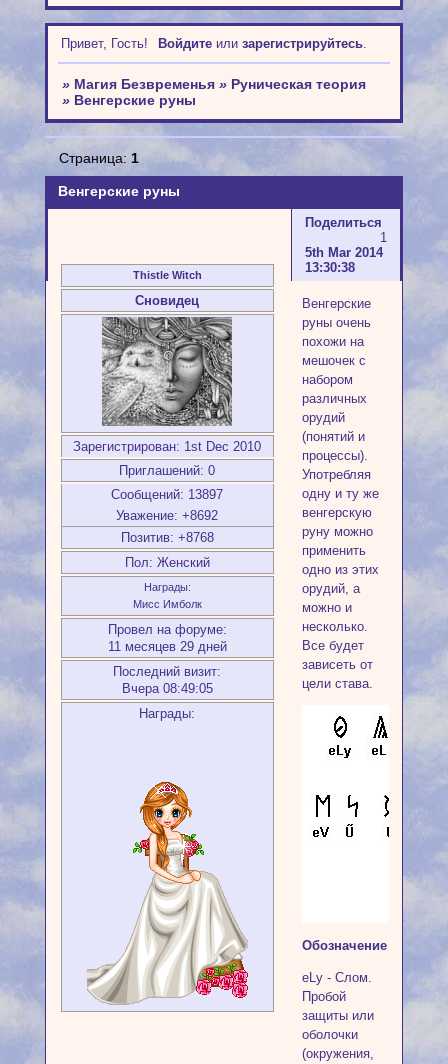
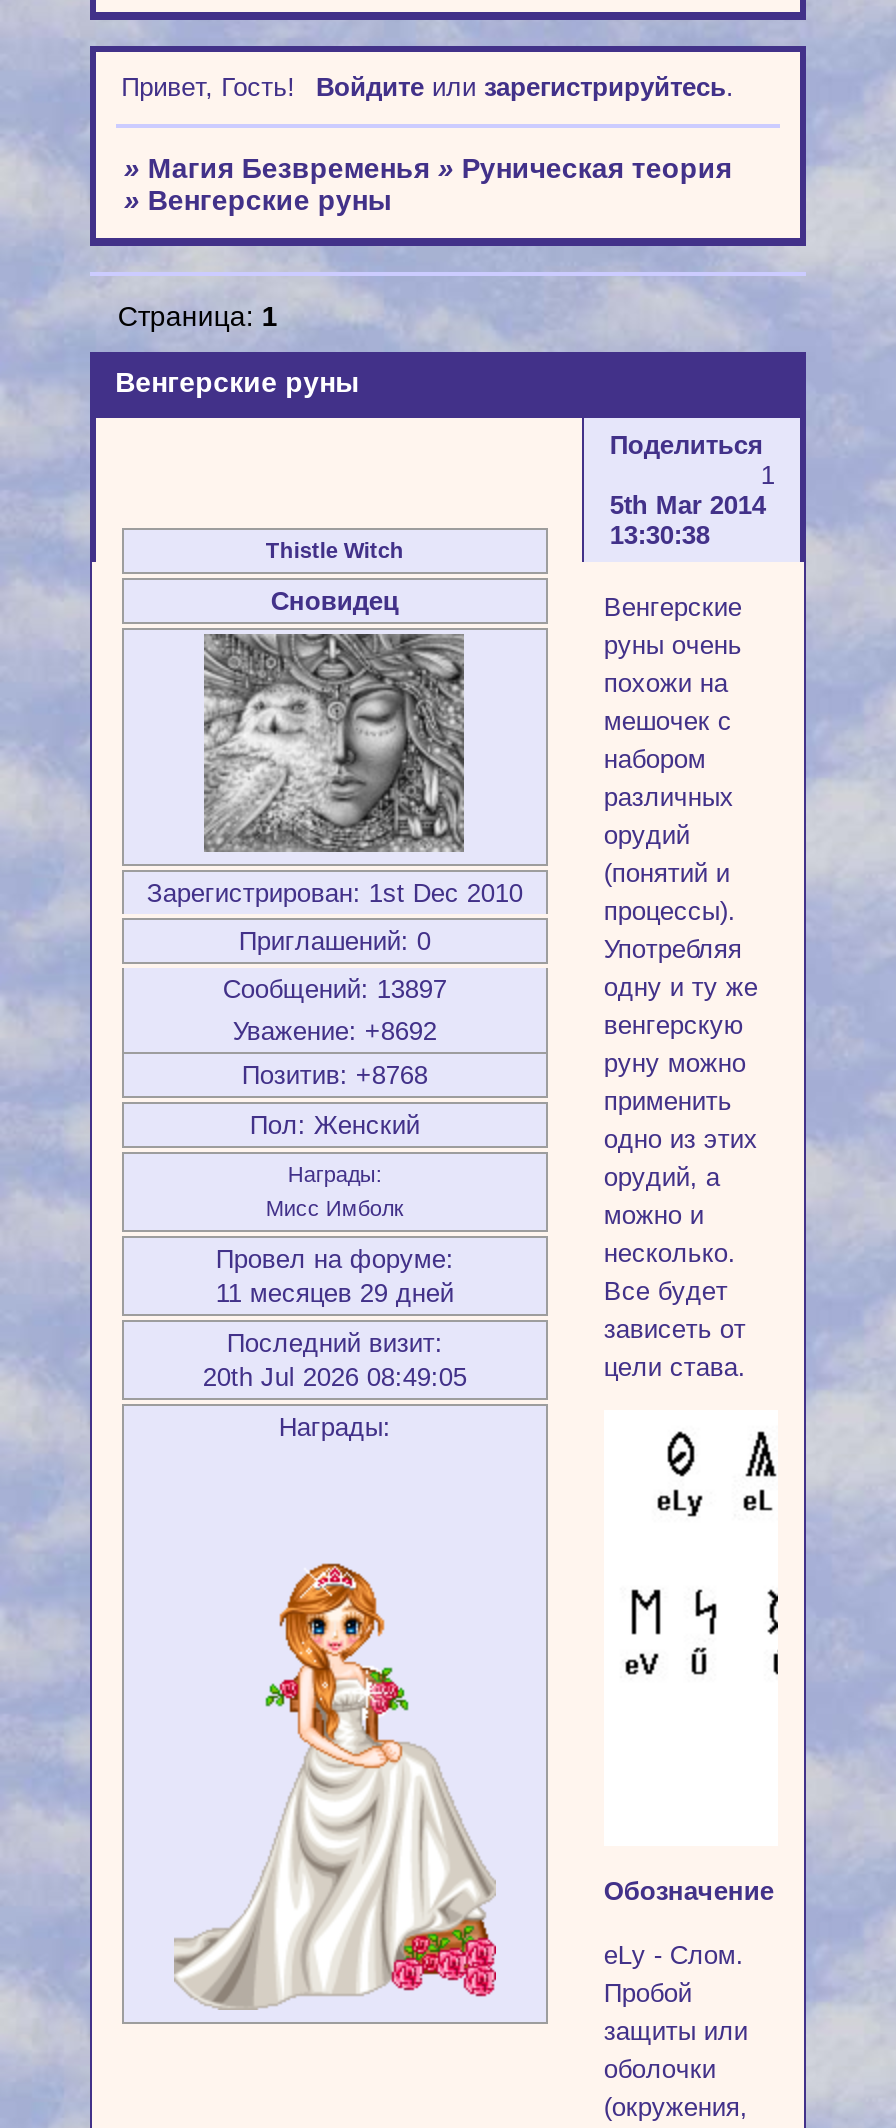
- Вчера 08:49:05
+ 20th Jul 2026 08:49:05
